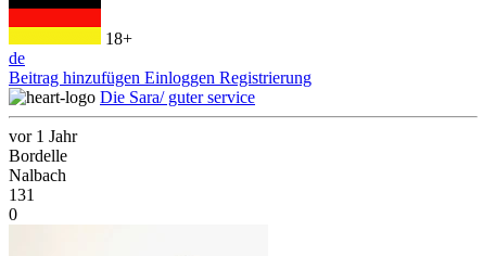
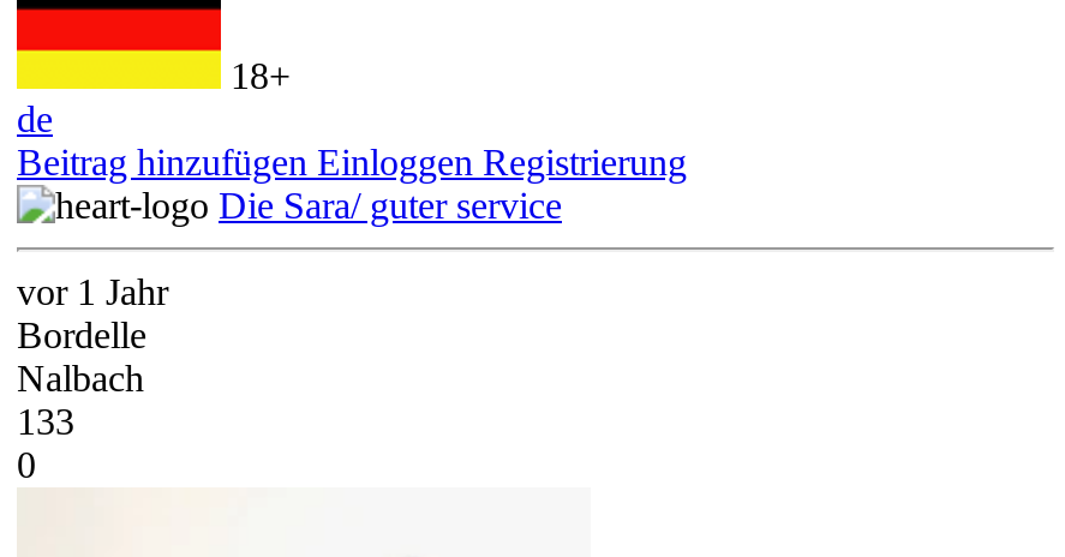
- 131
+ 133
